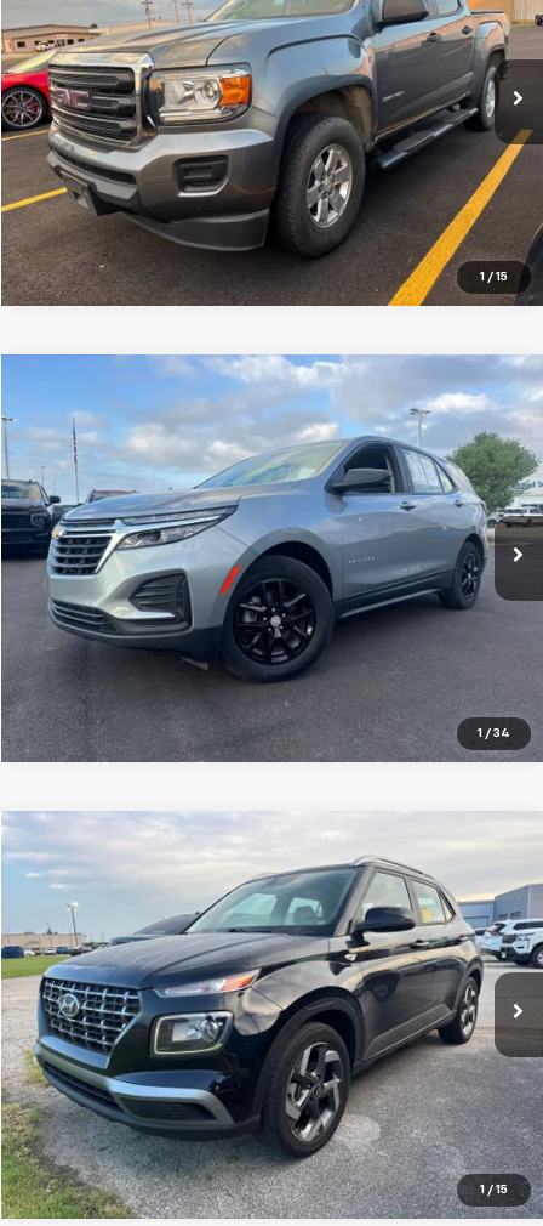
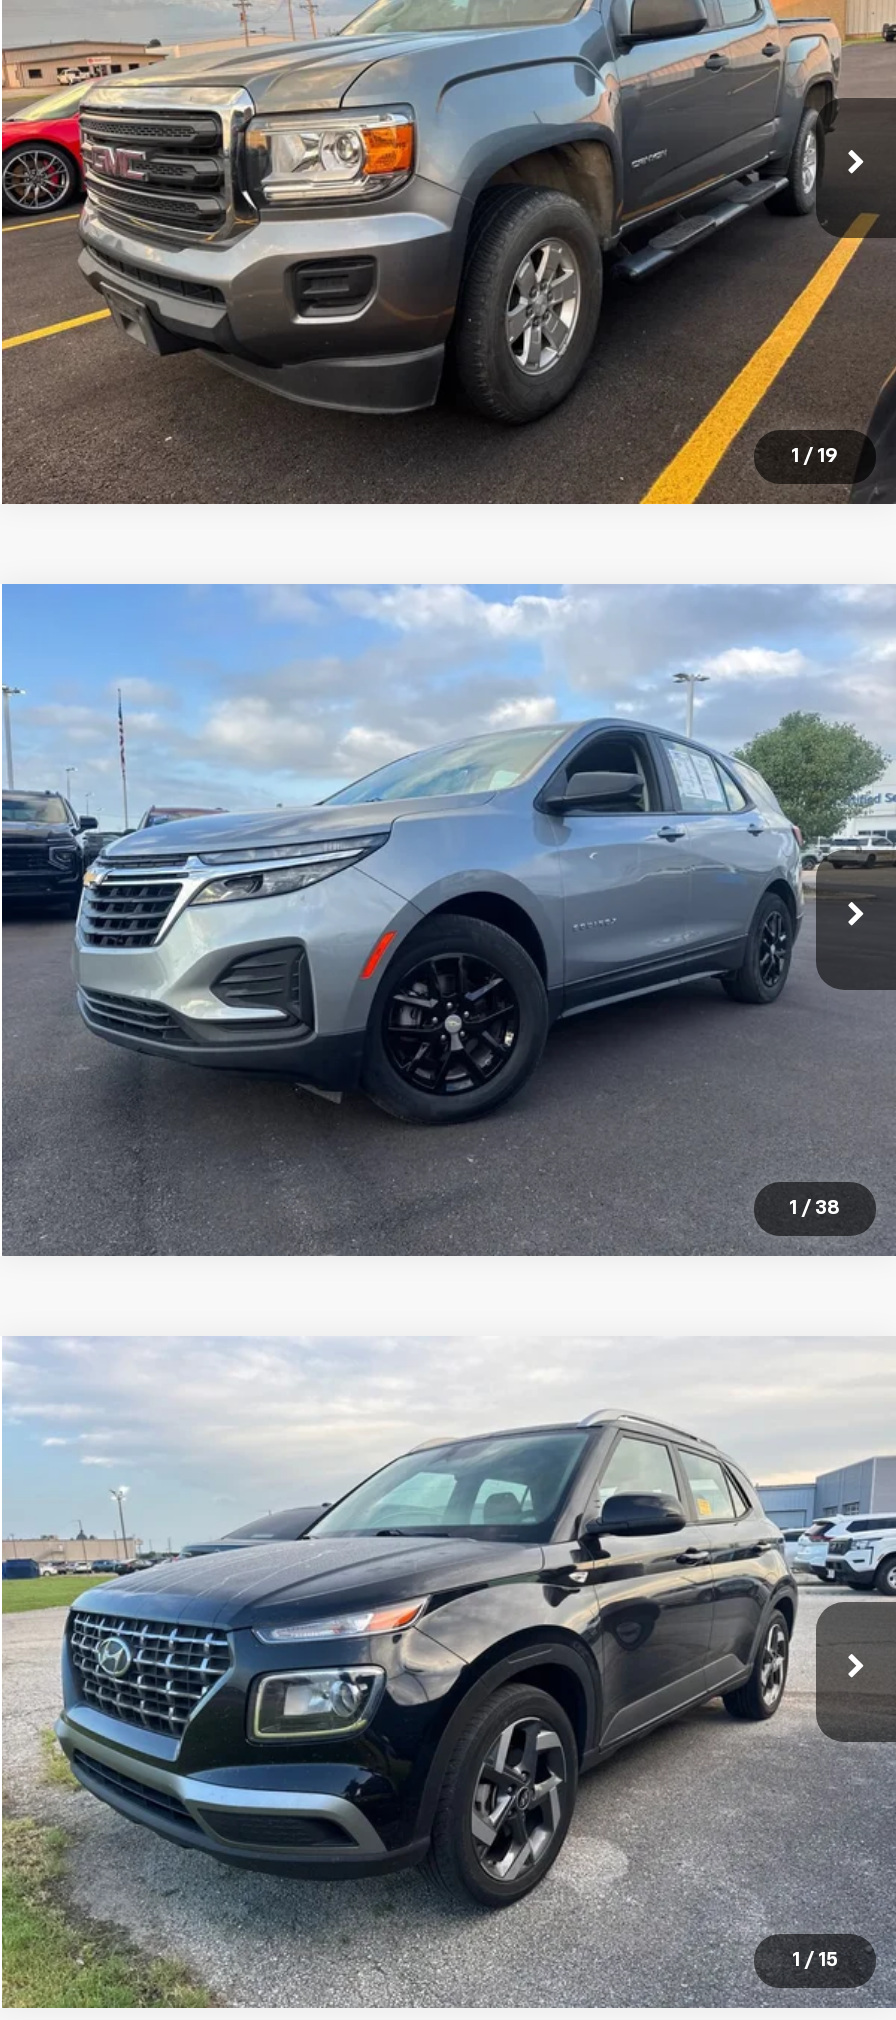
- 1 / 15
+ 1 / 19

- 1 / 34
+ 1 / 38
